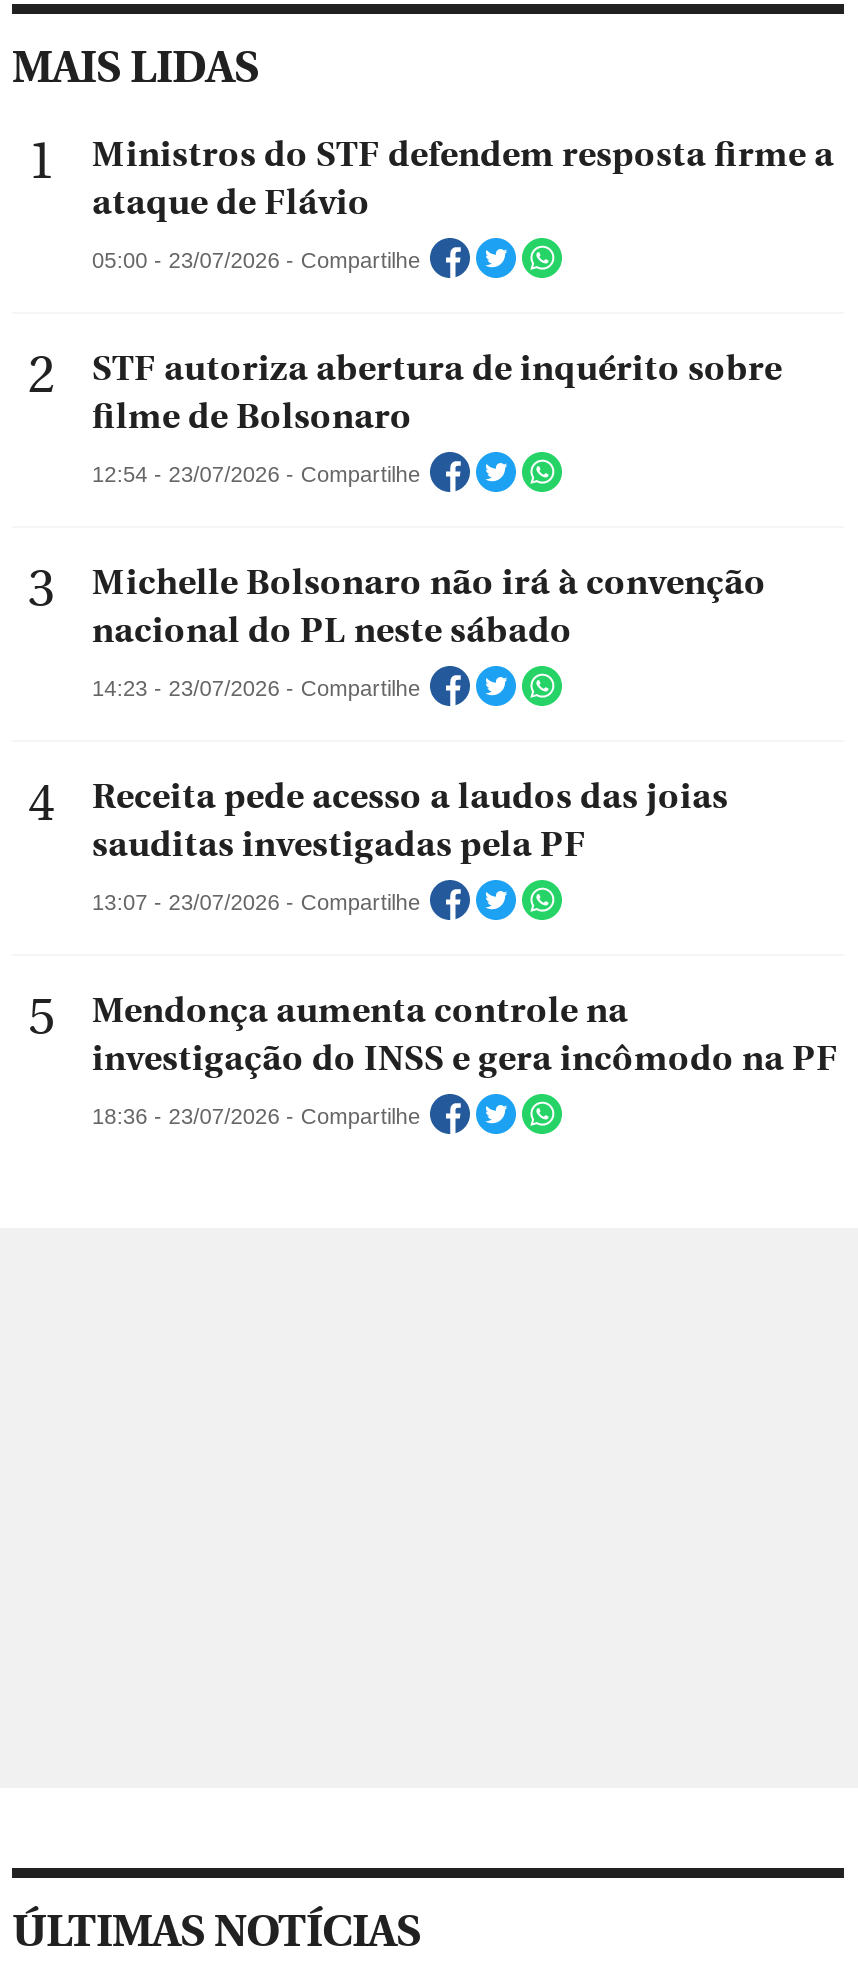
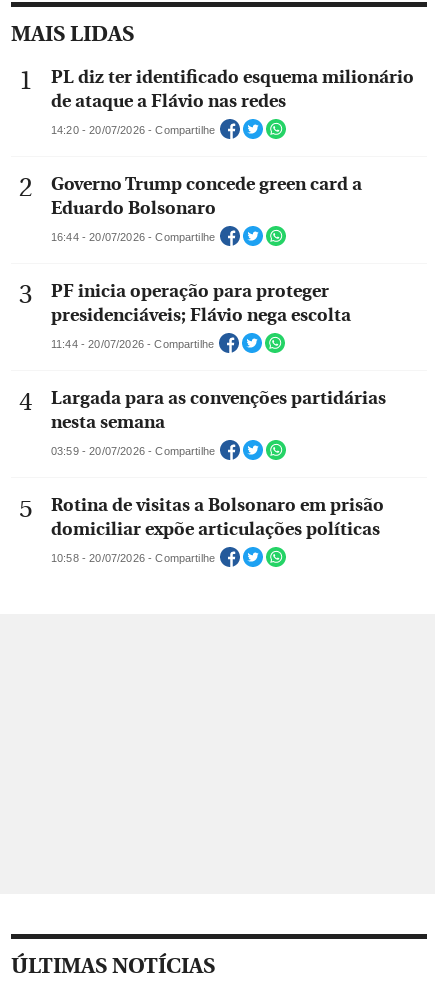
- Ministros do STF defendem resposta firme a
- ataque de Flávio
+ PL diz ter identificado esquema milionário
+ de ataque a Flávio nas redes

- 05:00 - 23/07/2026 - Compartilhe
+ 14:20 - 20/07/2026 - Compartilhe

- STF autoriza abertura de inquérito sobre
- filme de Bolsonaro
+ Governo Trump concede green card a
+ Eduardo Bolsonaro

- 12:54 - 23/07/2026 - Compartilhe
+ 16:44 - 20/07/2026 - Compartilhe

- Michelle Bolsonaro não irá à convenção
- nacional do PL neste sábado
+ PF inicia operação para proteger
+ presidenciáveis; Flávio nega escolta

- 14:23 - 23/07/2026 - Compartilhe
+ 11:44 - 20/07/2026 - Compartilhe

- Receita pede acesso a laudos das joias
- sauditas investigadas pela PF
+ Largada para as convenções partidárias
+ nesta semana

- 13:07 - 23/07/2026 - Compartilhe
+ 03:59 - 20/07/2026 - Compartilhe

- Mendonça aumenta controle na
- investigação do INSS e gera incômodo na PF
+ Rotina de visitas a Bolsonaro em prisão
+ domiciliar expõe articulações políticas

- 18:36 - 23/07/2026 - Compartilhe
+ 10:58 - 20/07/2026 - Compartilhe
